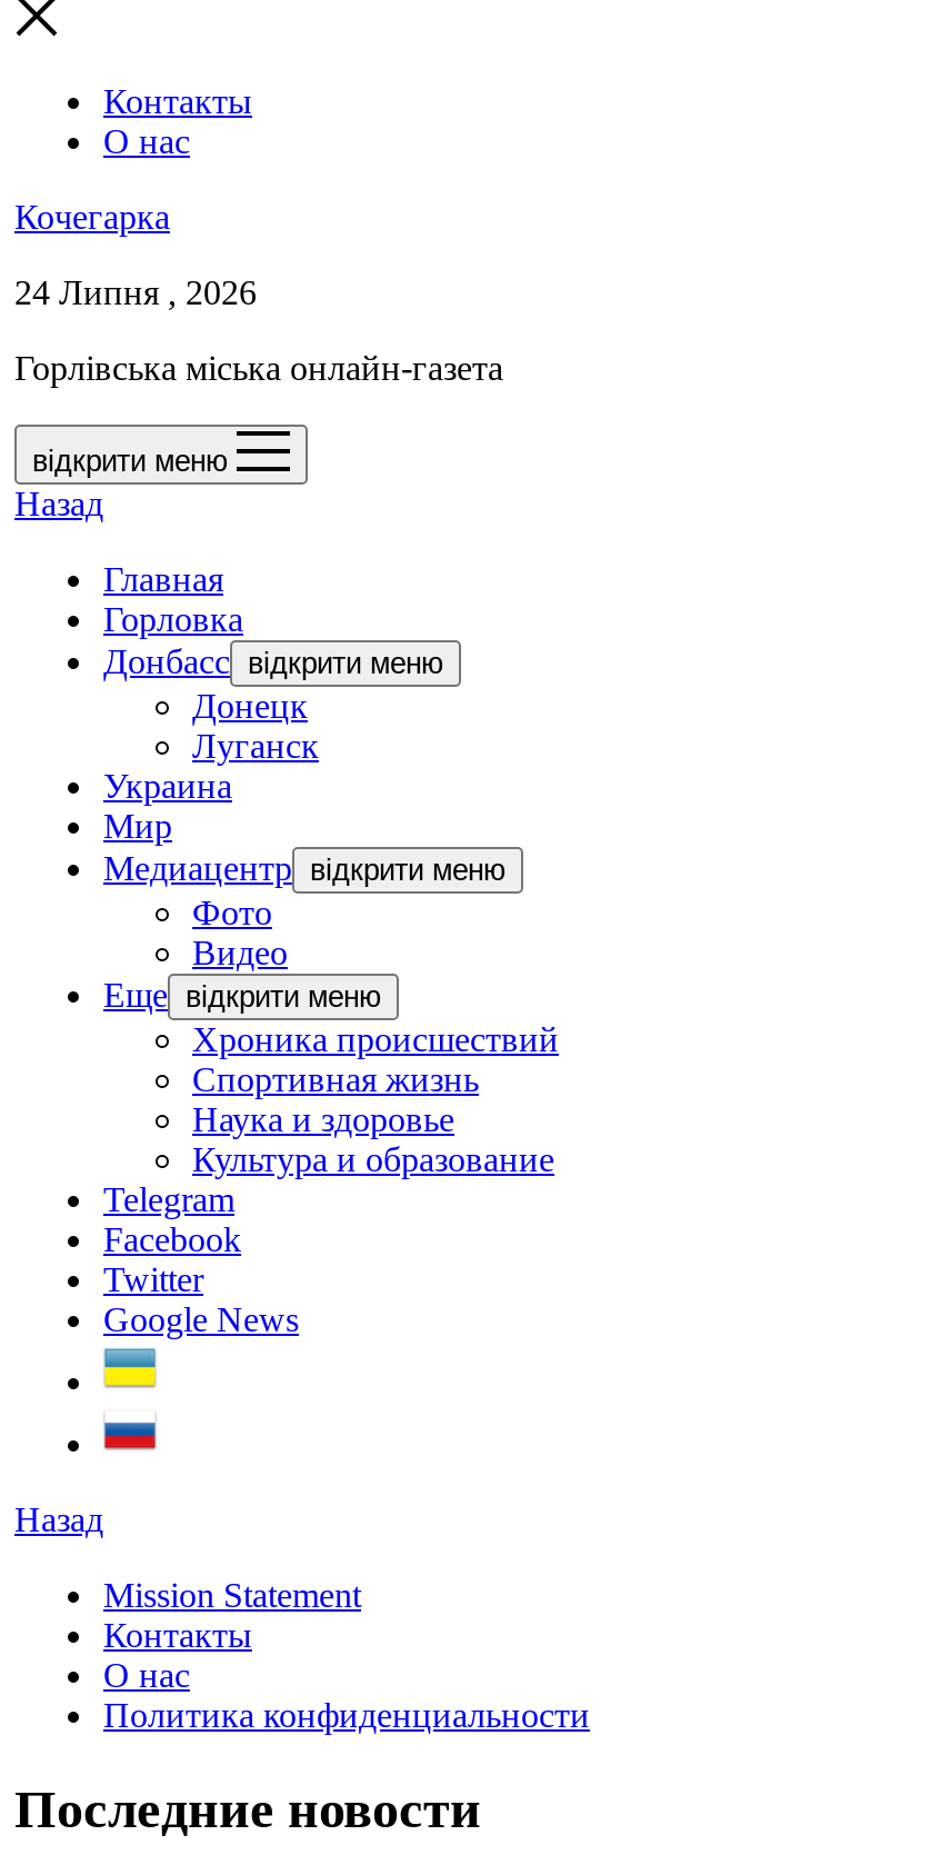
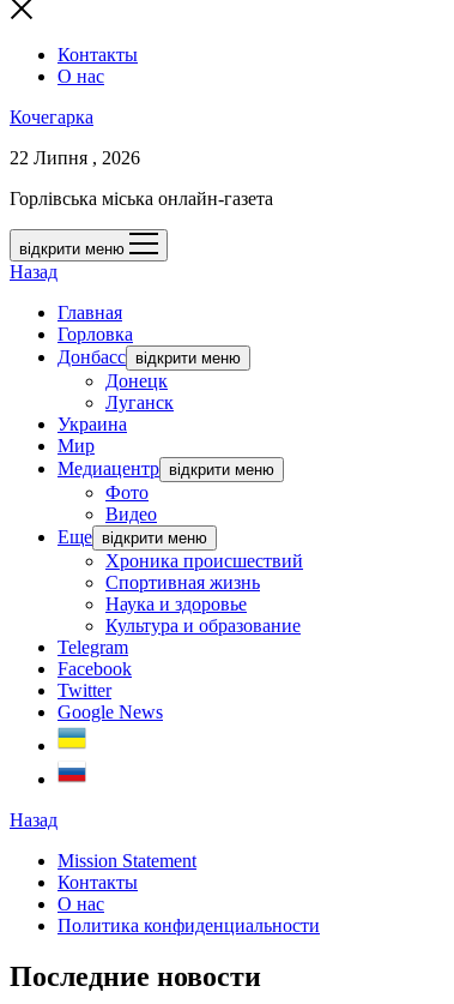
- 24 Липня , 2026
+ 22 Липня , 2026
